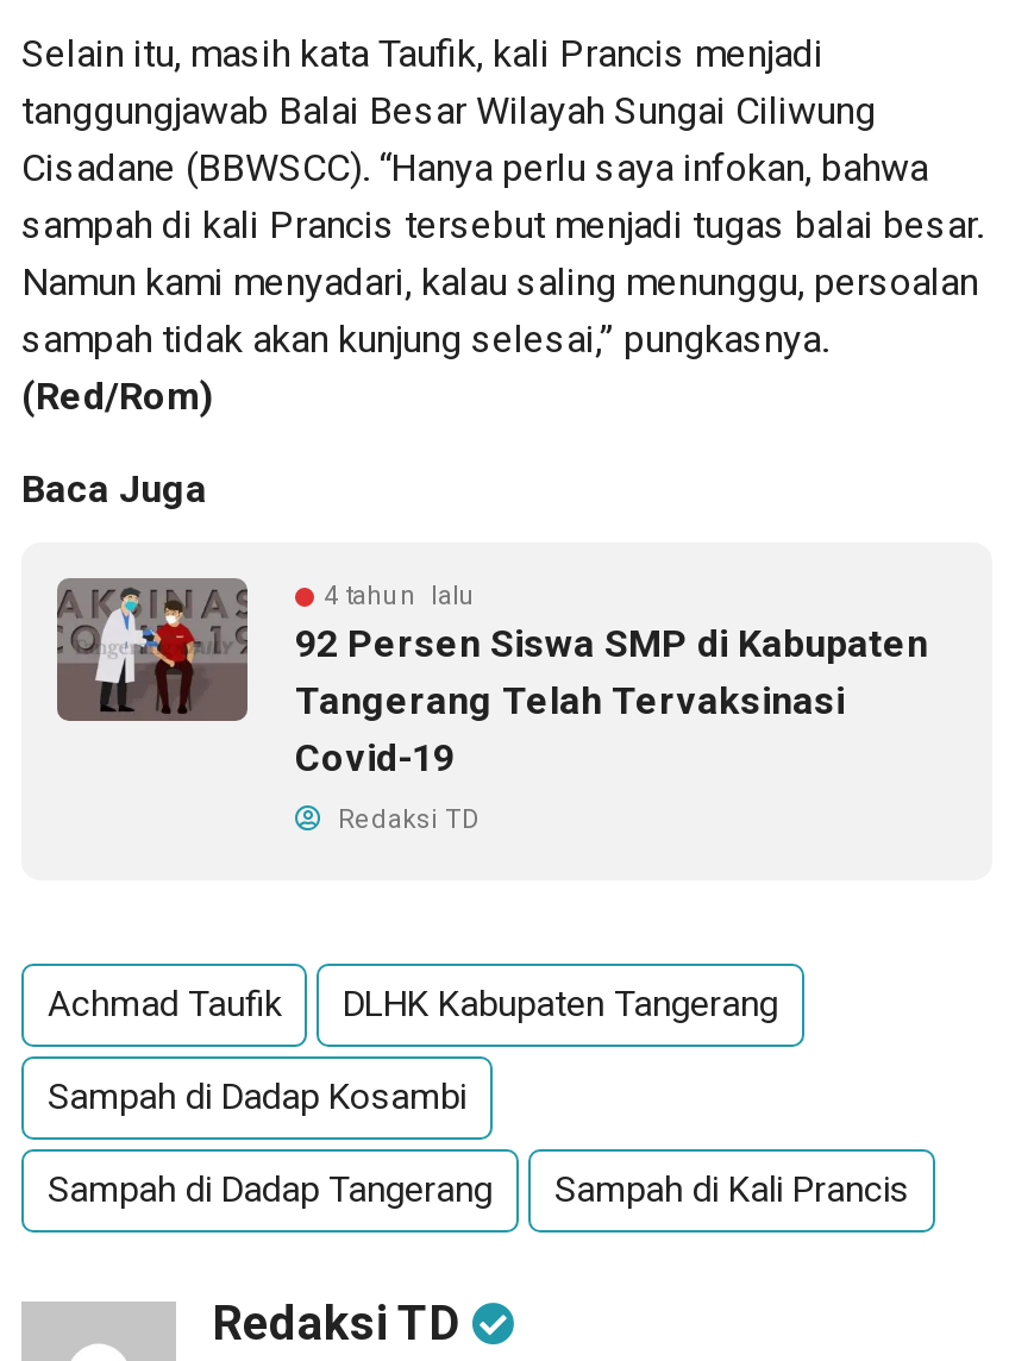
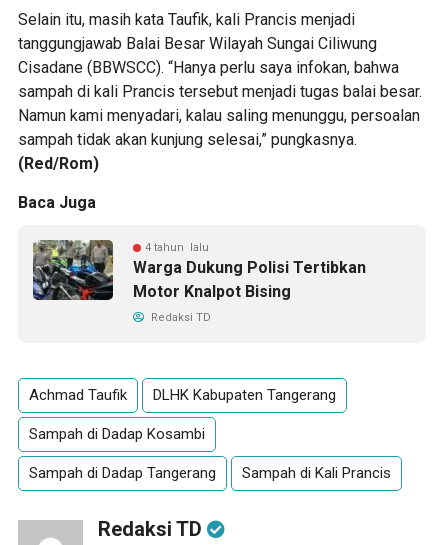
- [image]
- 92 Persen Siswa SMP di Kabupaten
- Tangerang Telah Tervaksinasi
- Covid-19
+ [image]
+ Warga Dukung Polisi Tertibkan
+ Motor Knalpot Bising
